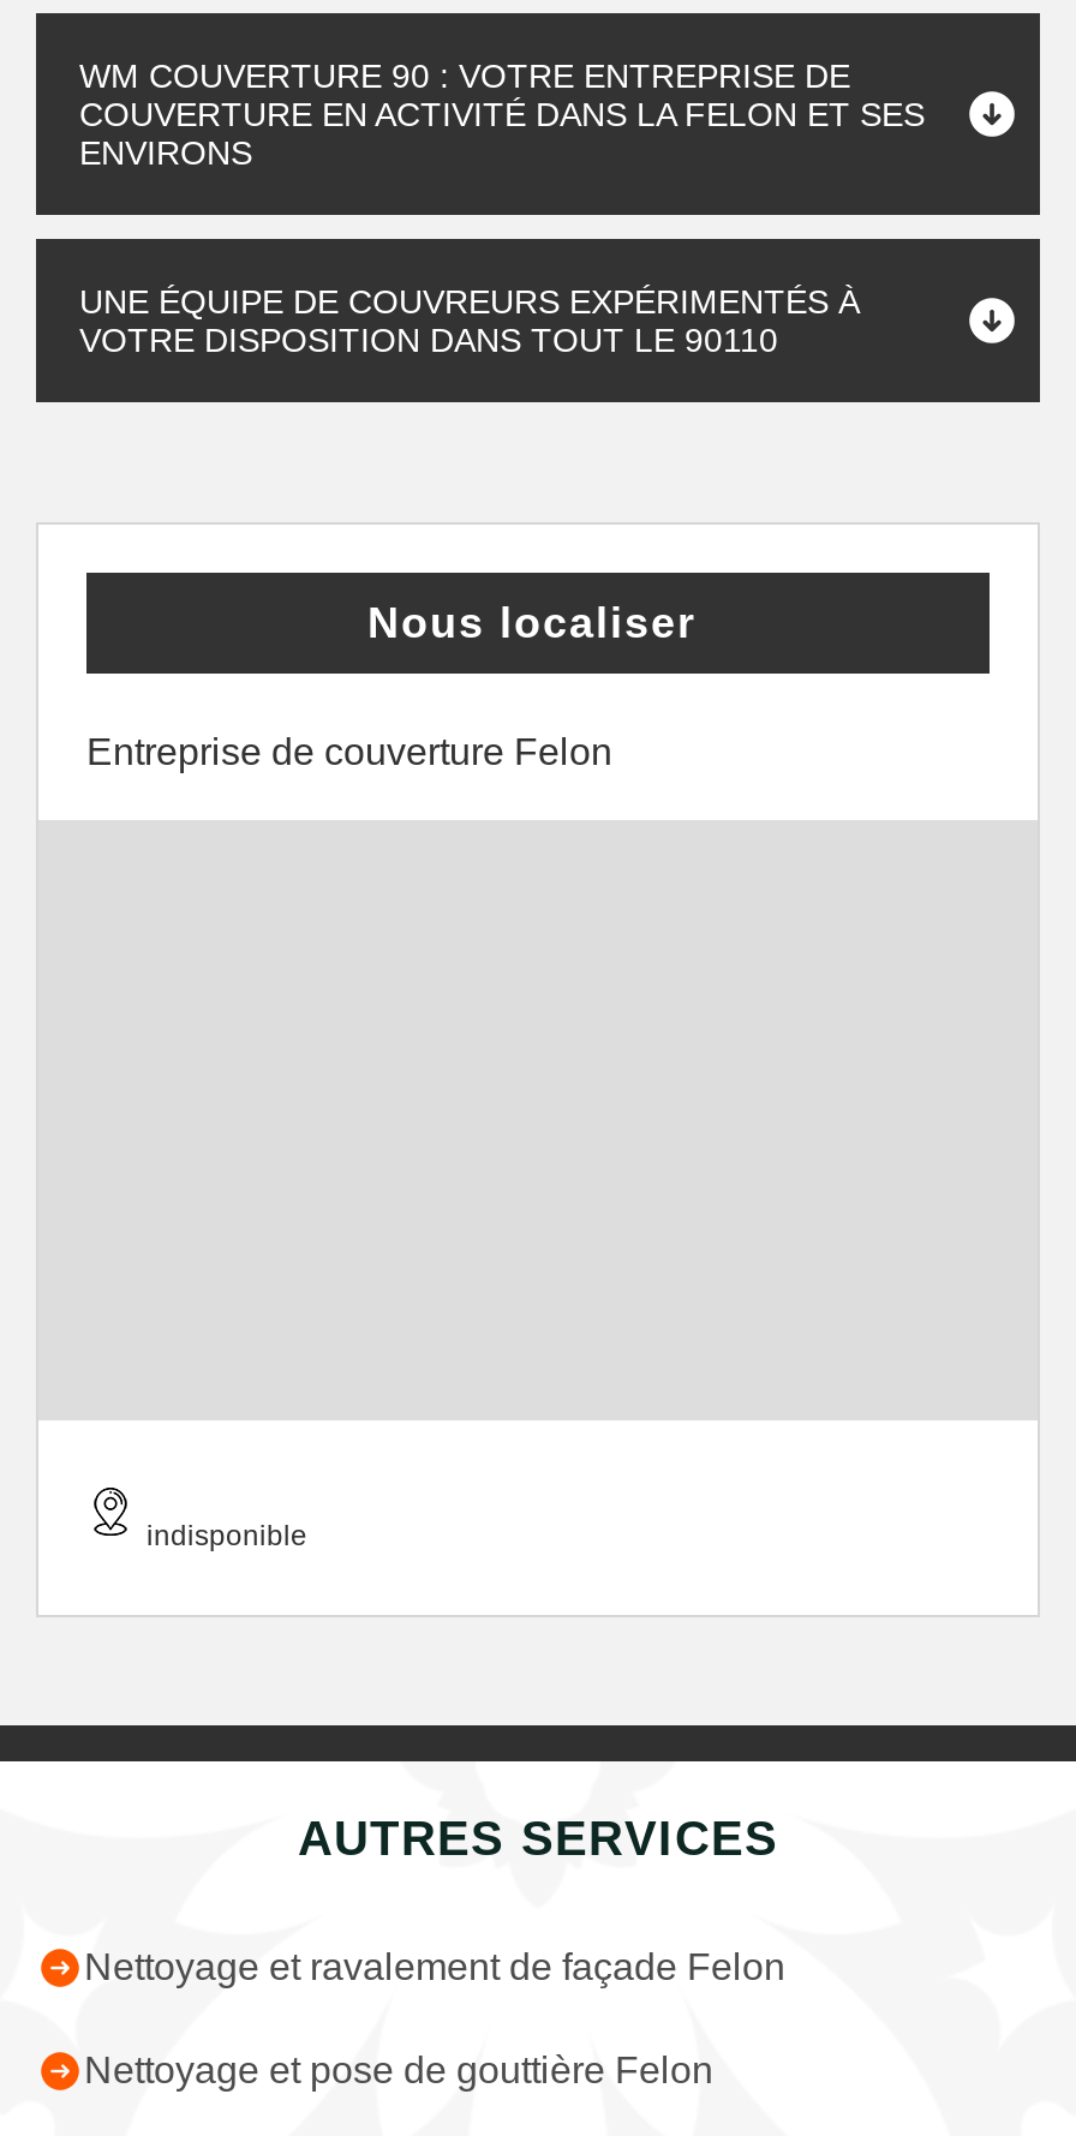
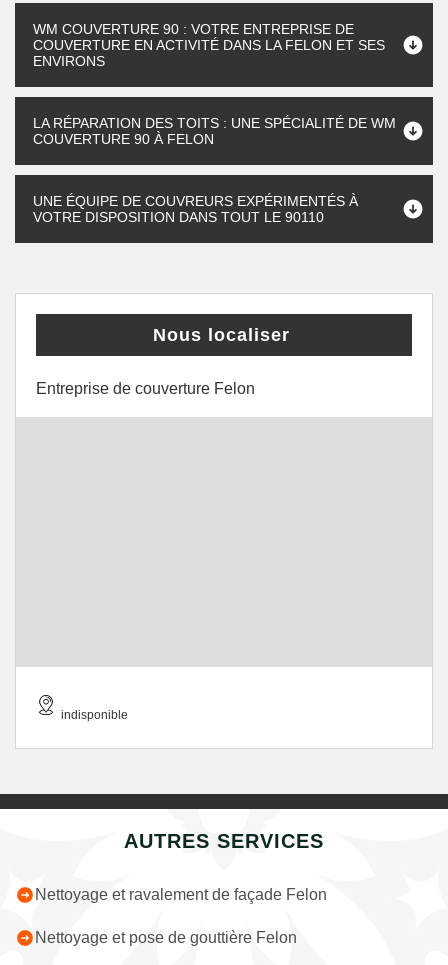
+ LA RÉPARATION DES TOITS : UNE SPÉCIALITÉ DE WM
+ COUVERTURE 90 À FELON
